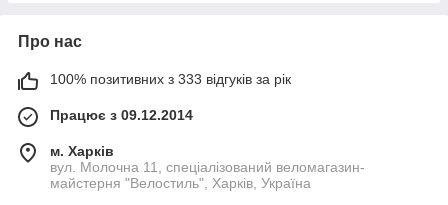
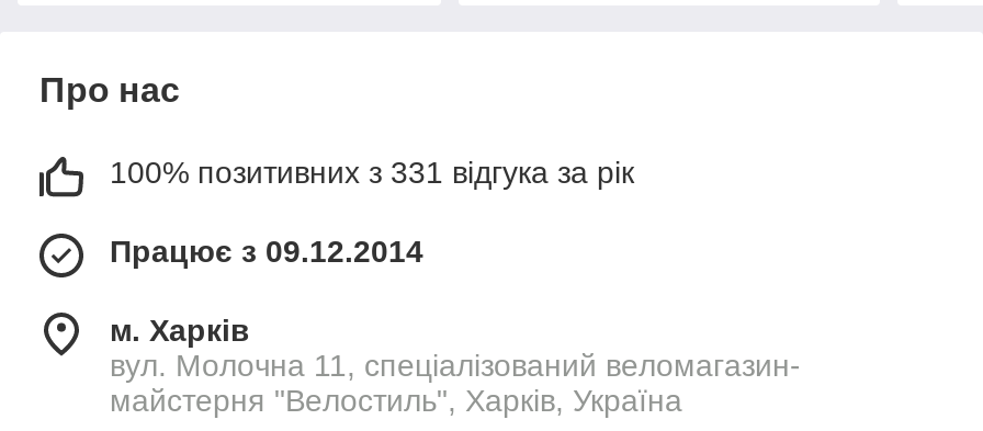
- 100% позитивних з 333 відгуків за рік
+ 100% позитивних з 331 відгука за рік
